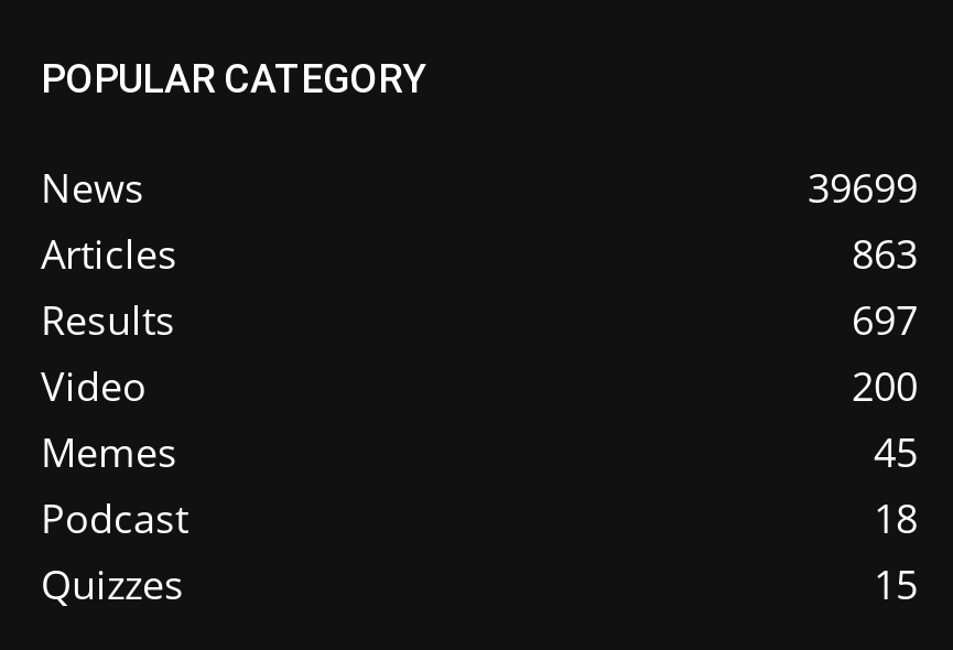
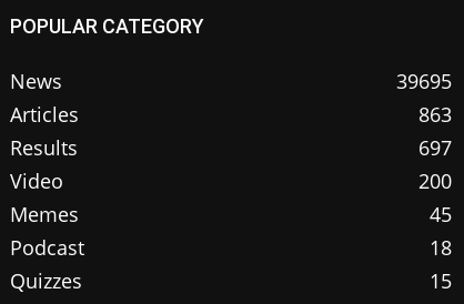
- 39699
+ 39695
